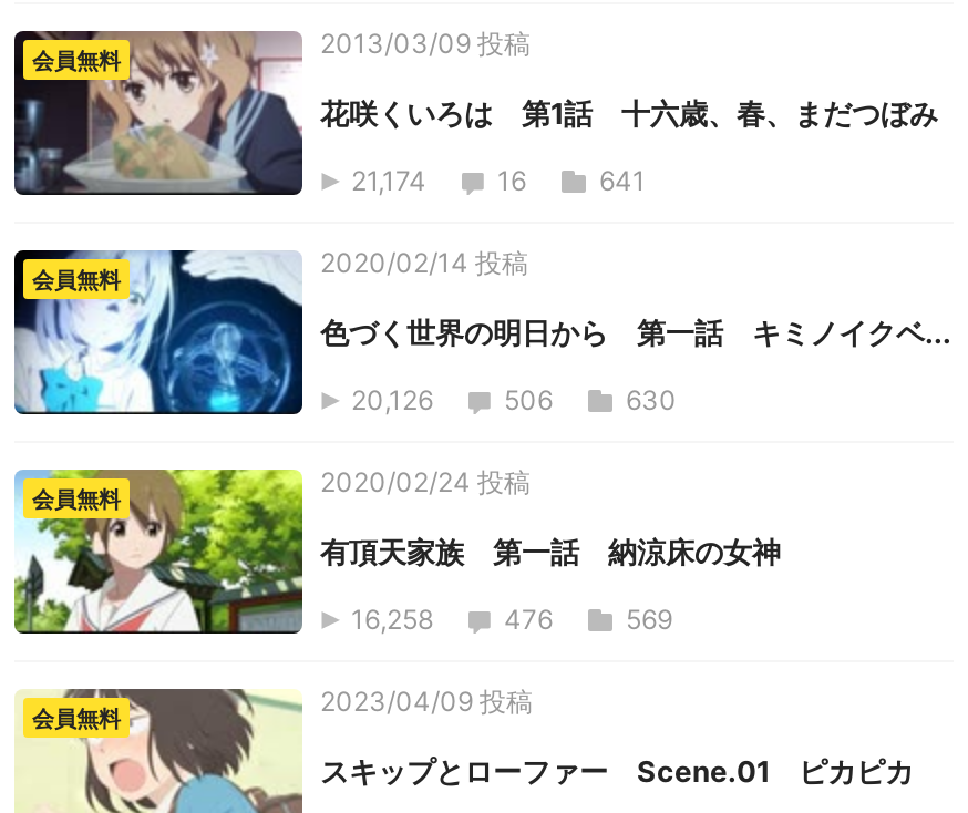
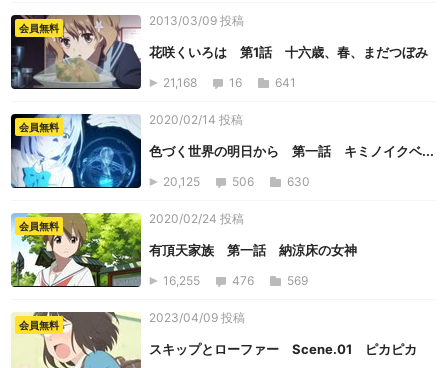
- 21,174
+ 21,168

- 20,126
+ 20,125

- 16,258
+ 16,255
